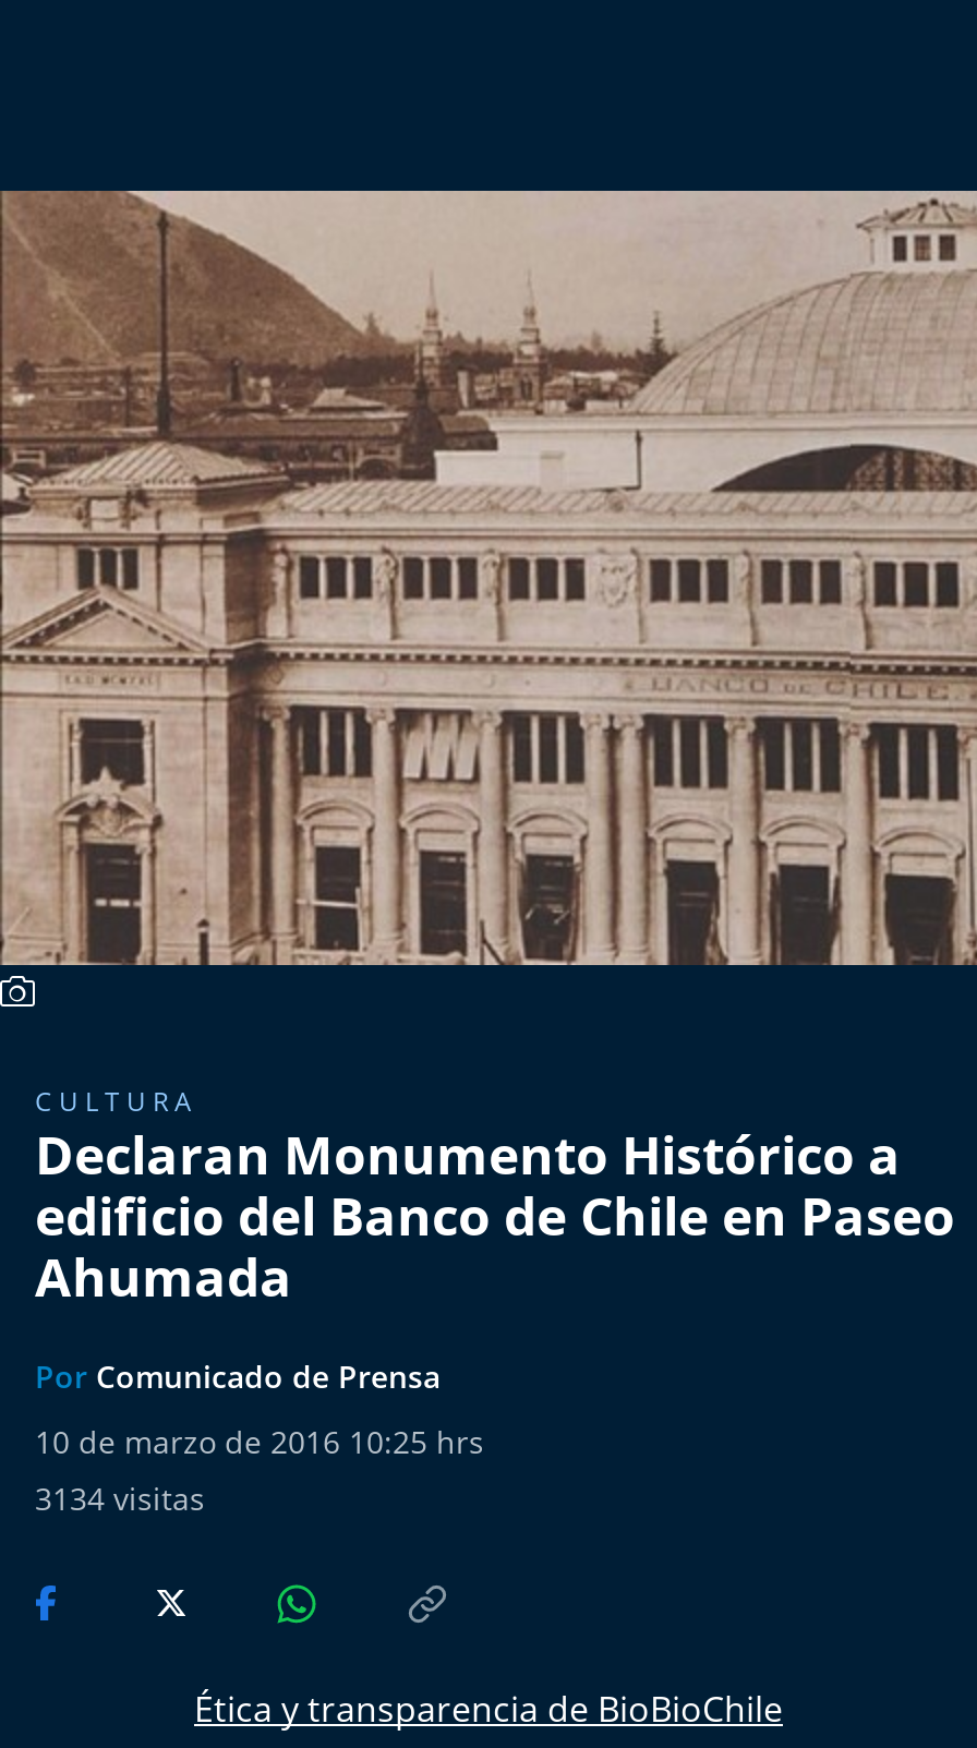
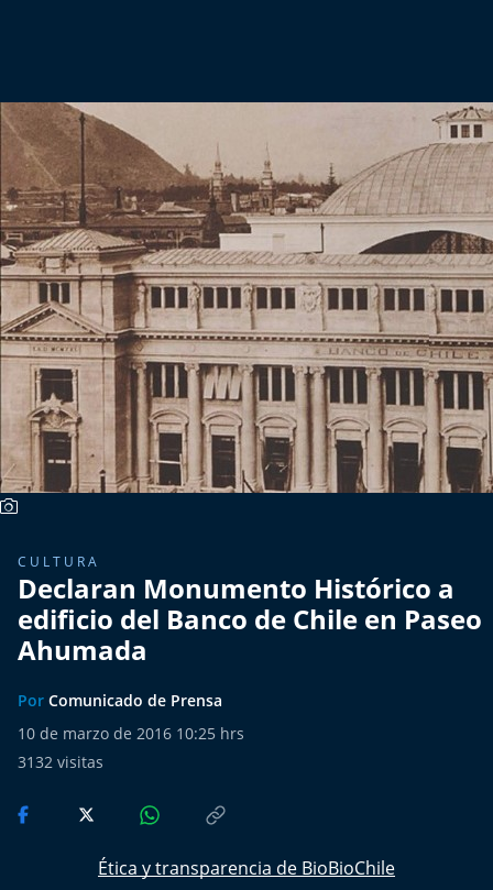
- 3134 visitas
+ 3132 visitas
